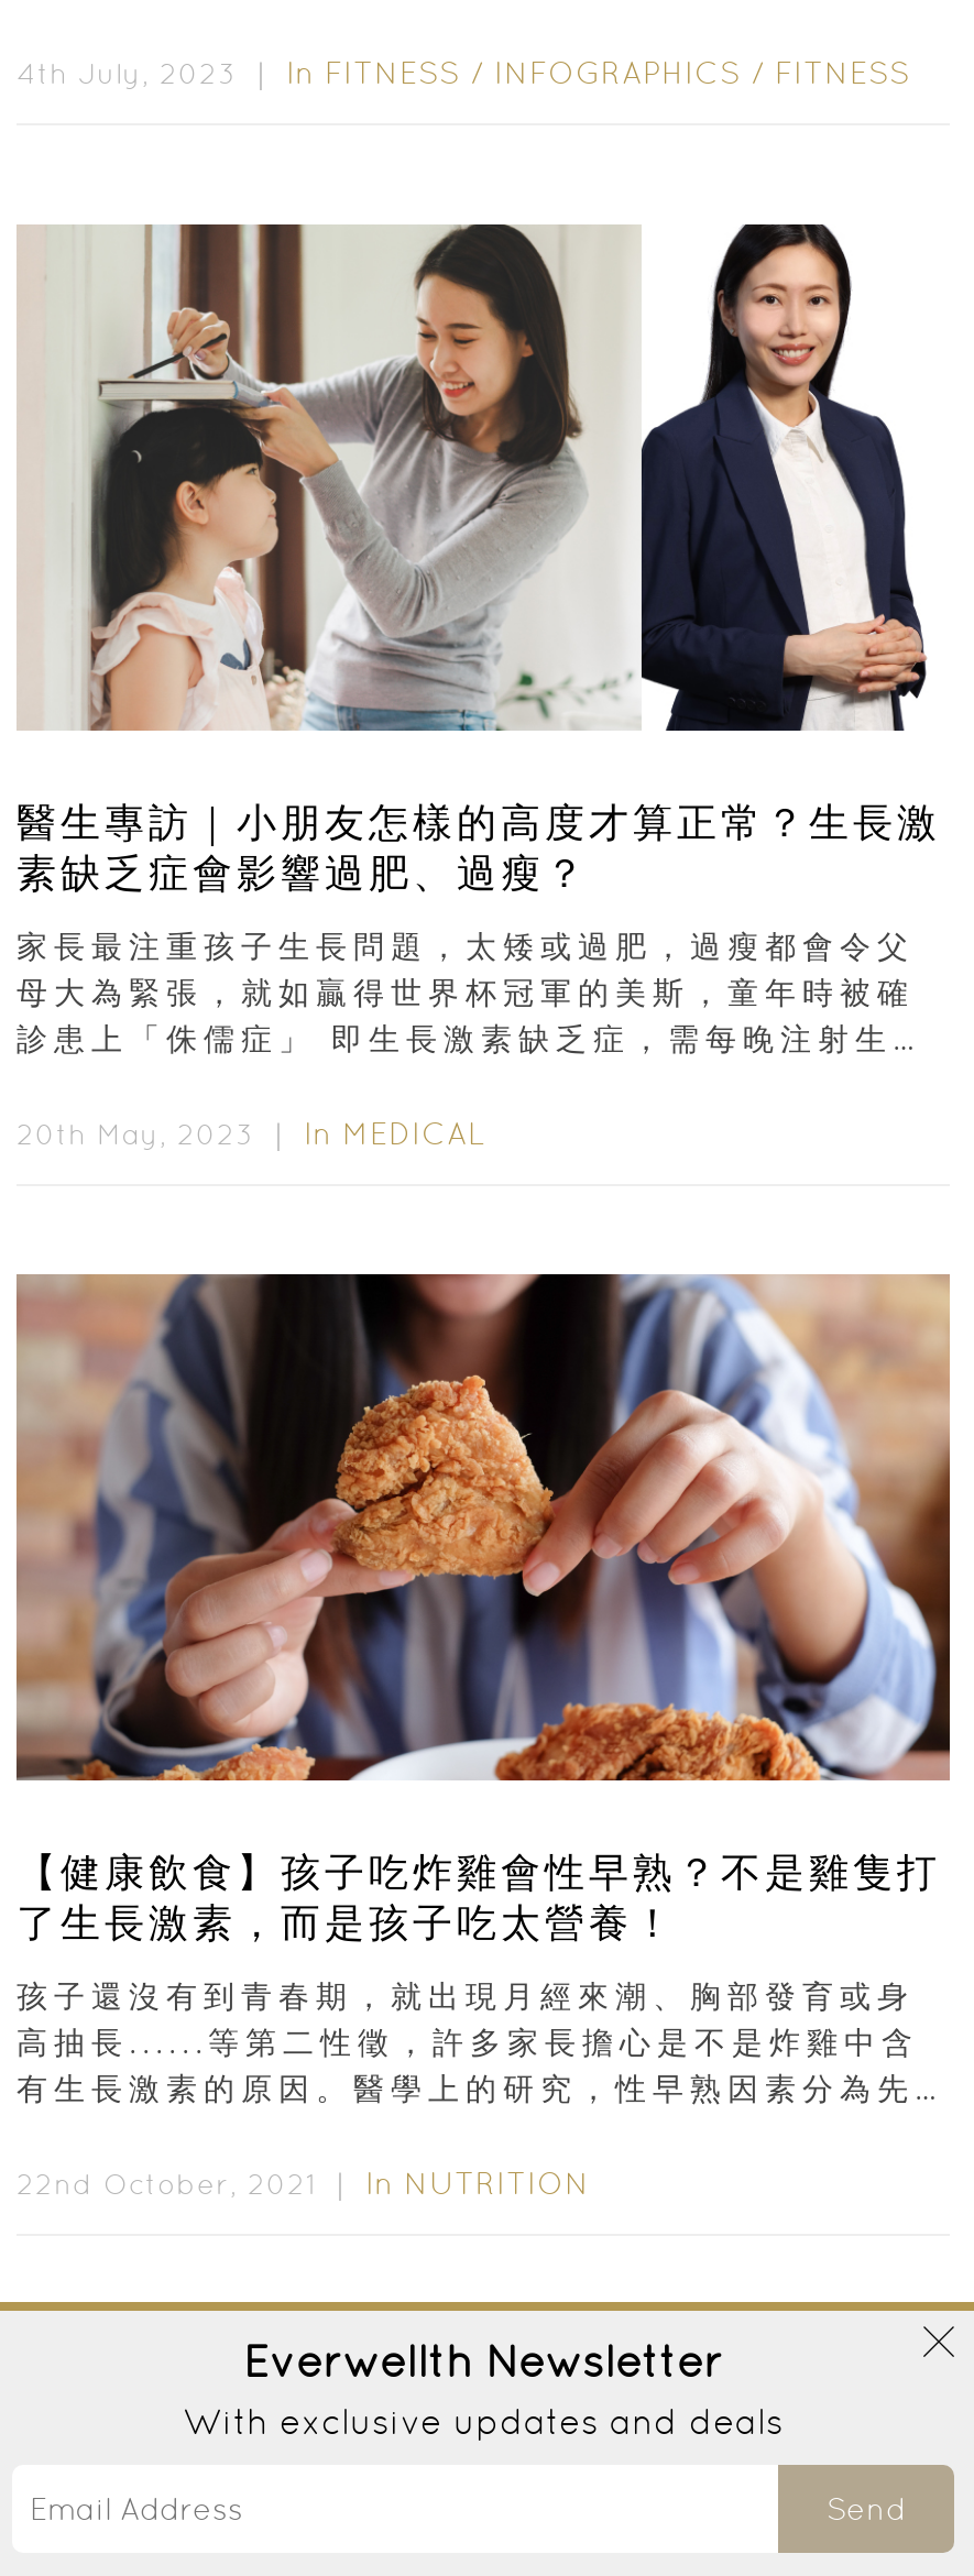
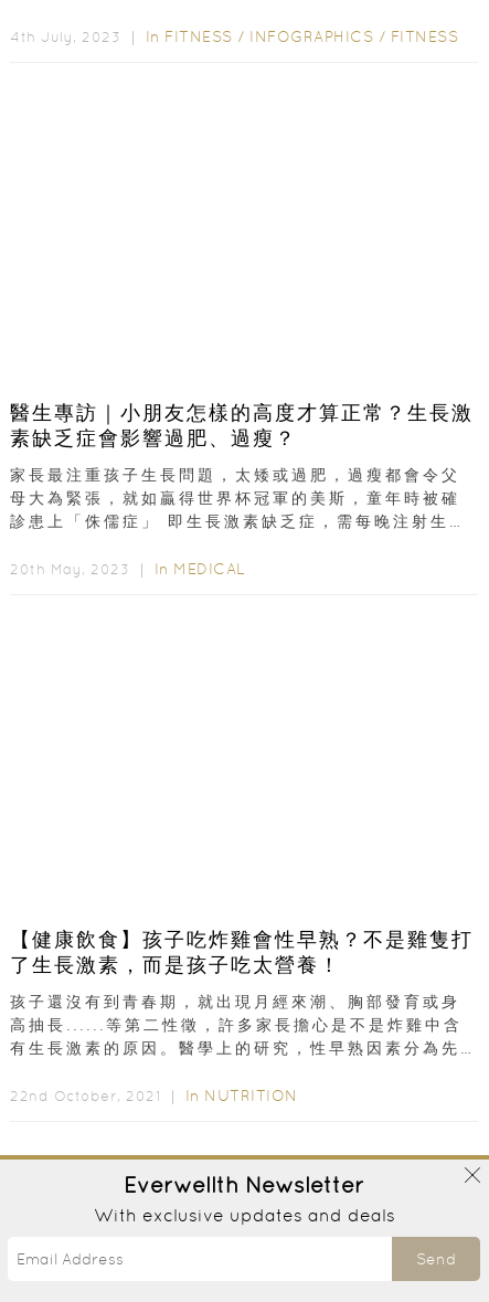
- [image]

- [image]
